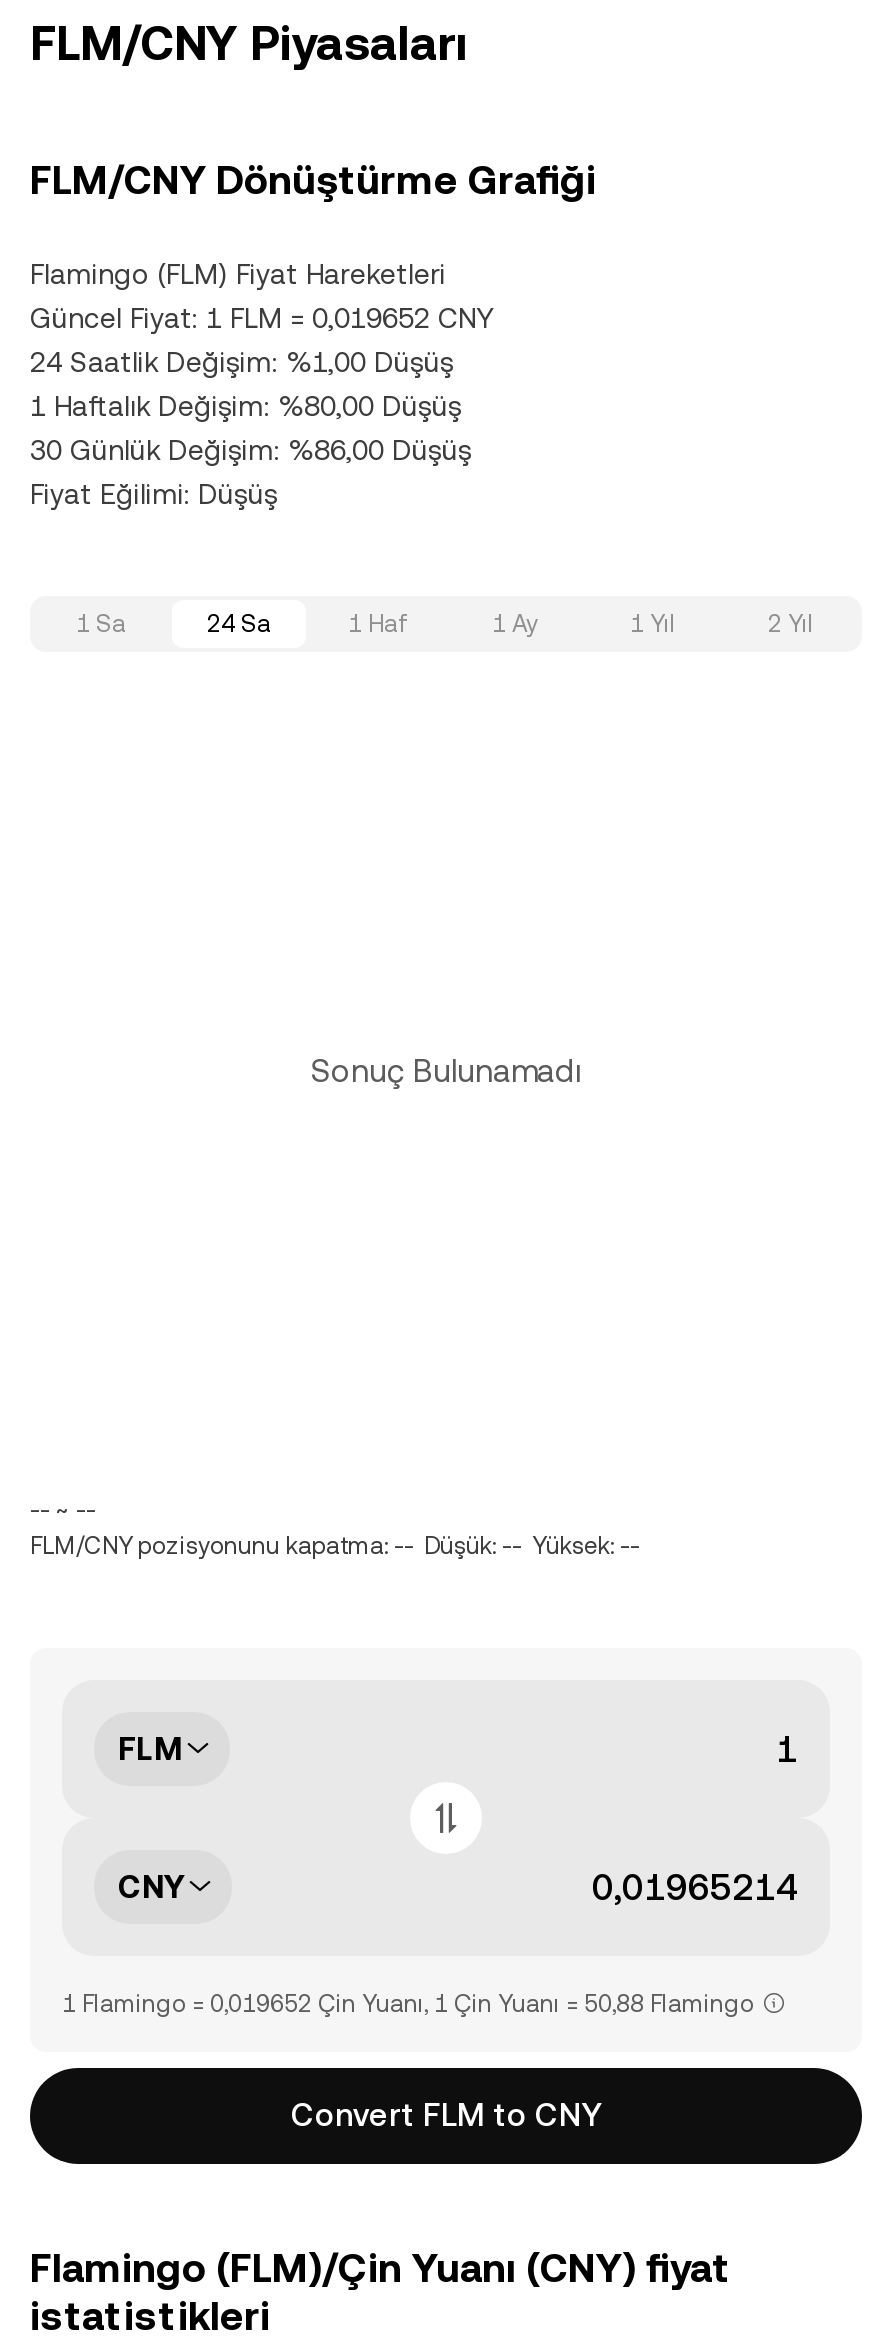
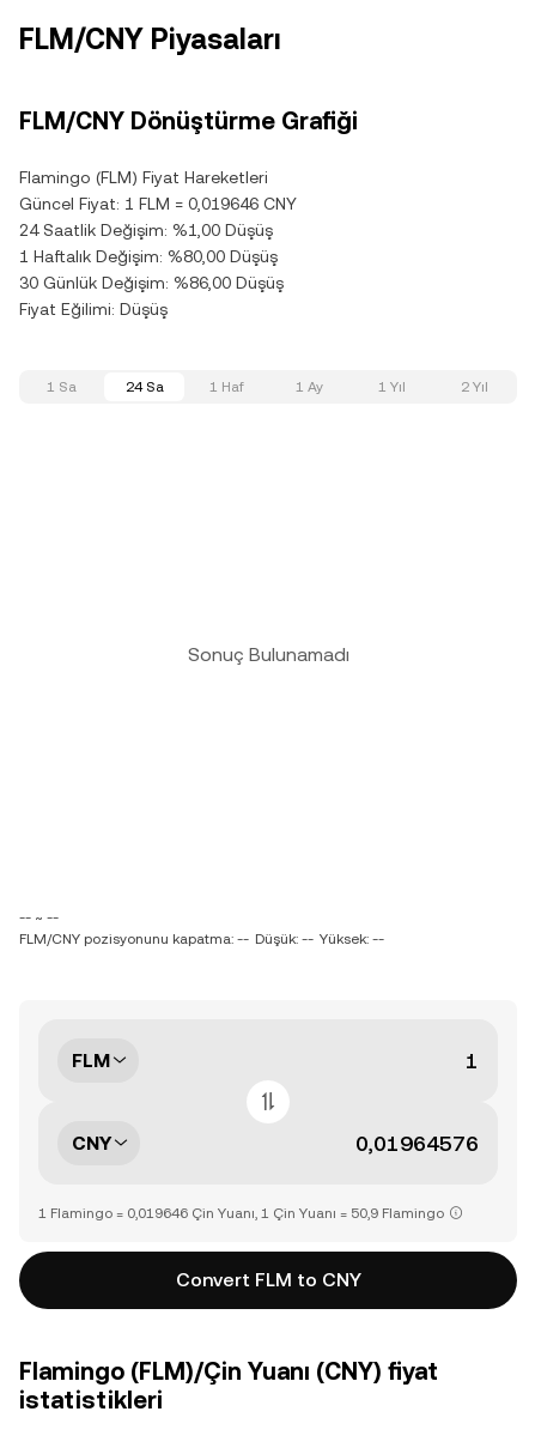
- Güncel Fiyat: 1 FLM = 0,019652 CNY
+ Güncel Fiyat: 1 FLM = 0,019646 CNY

- 1 Flamingo = 0,019652 Çin Yuanı, 1 Çin Yuanı = 50,88 Flamingo
+ 1 Flamingo = 0,019646 Çin Yuanı, 1 Çin Yuanı = 50,9 Flamingo
